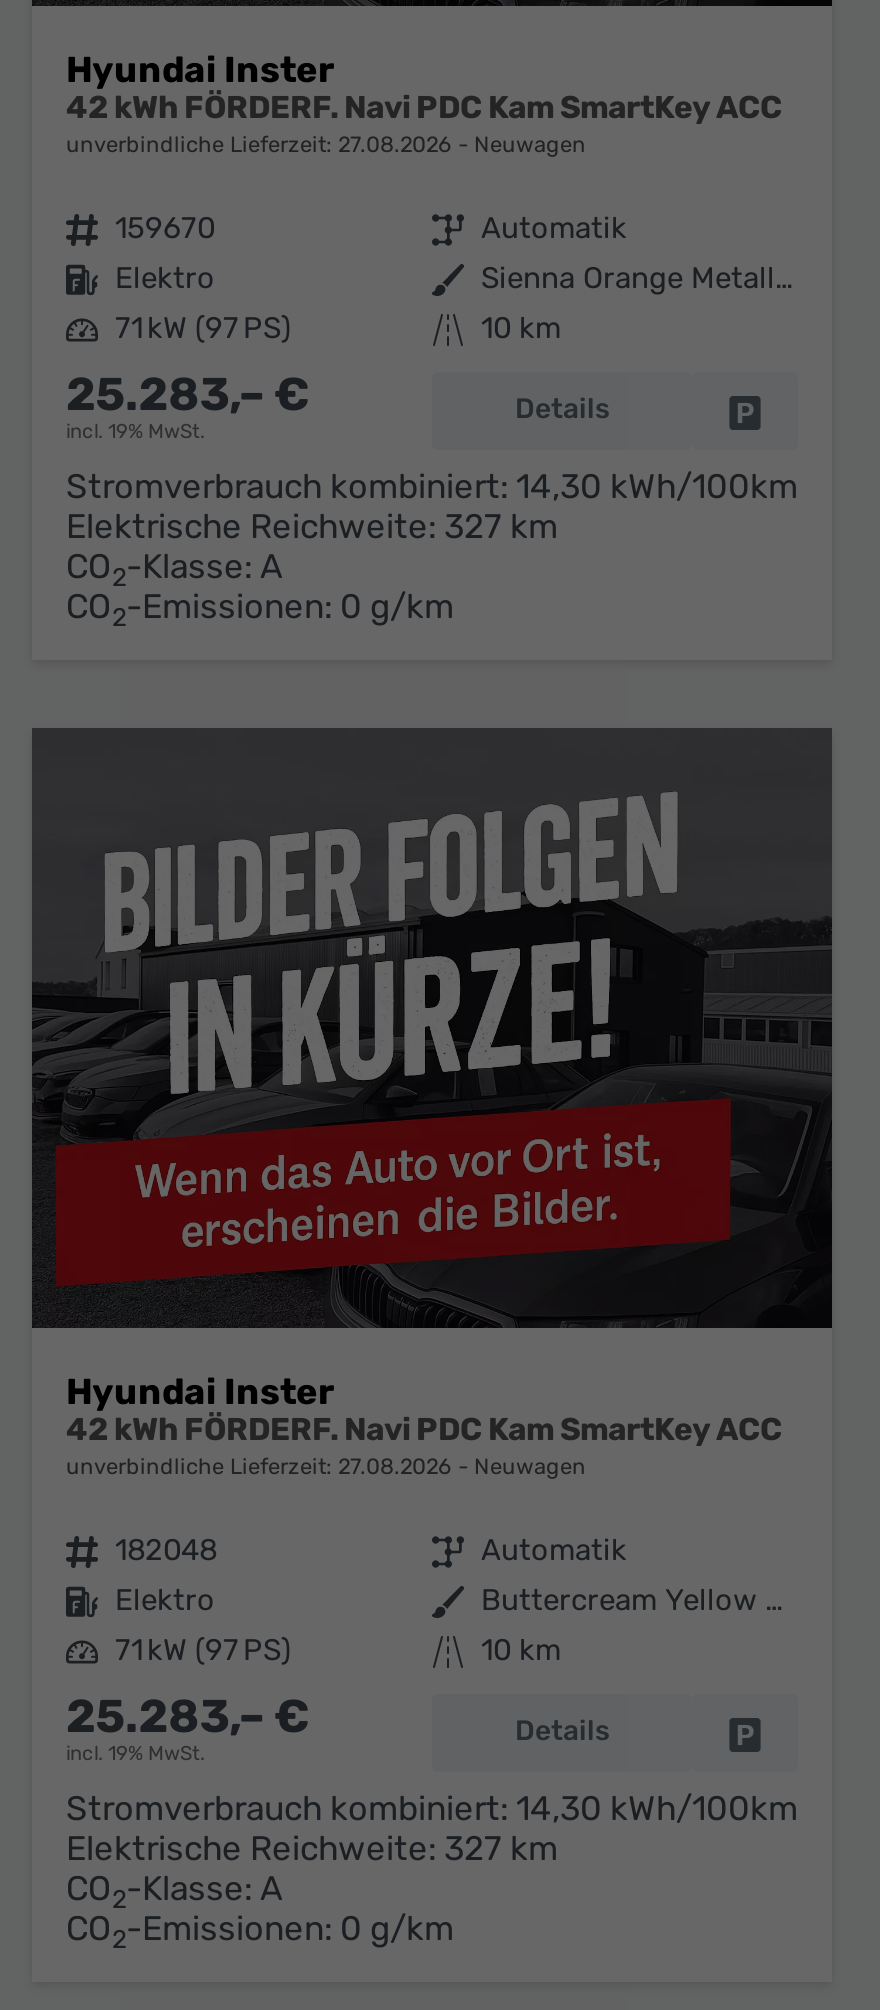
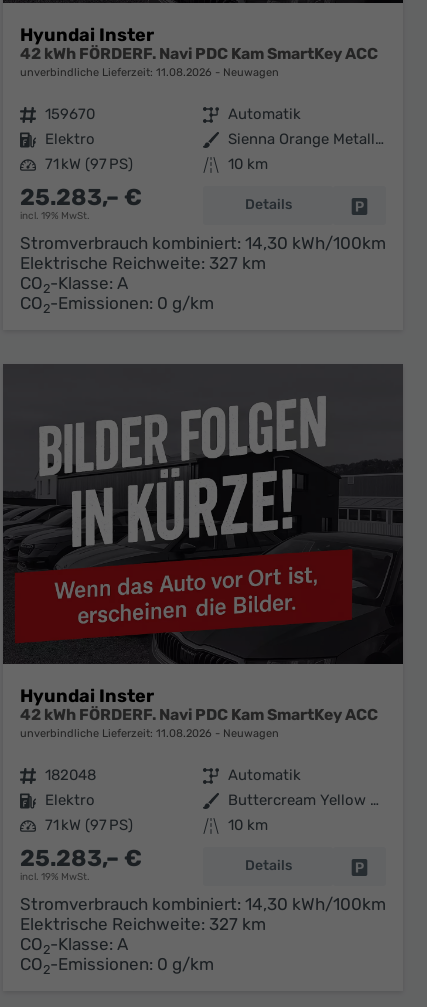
- unverbindliche Lieferzeit: 27.08.2026
+ unverbindliche Lieferzeit: 11.08.2026

- unverbindliche Lieferzeit: 27.08.2026
+ unverbindliche Lieferzeit: 11.08.2026
